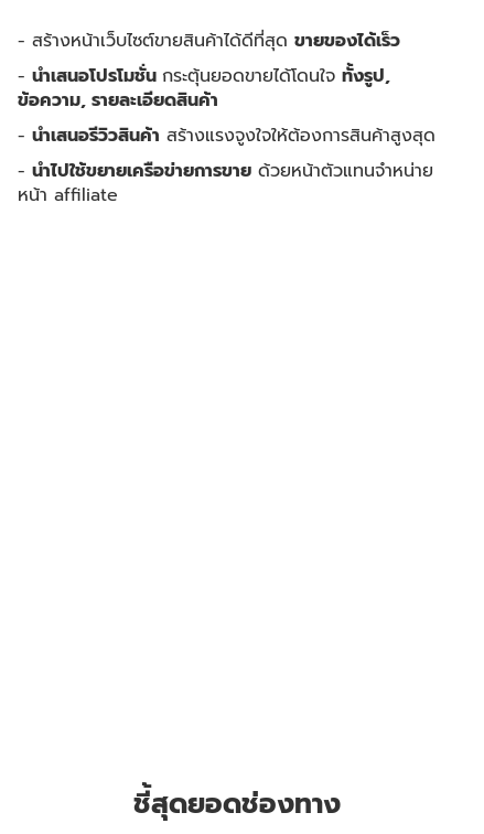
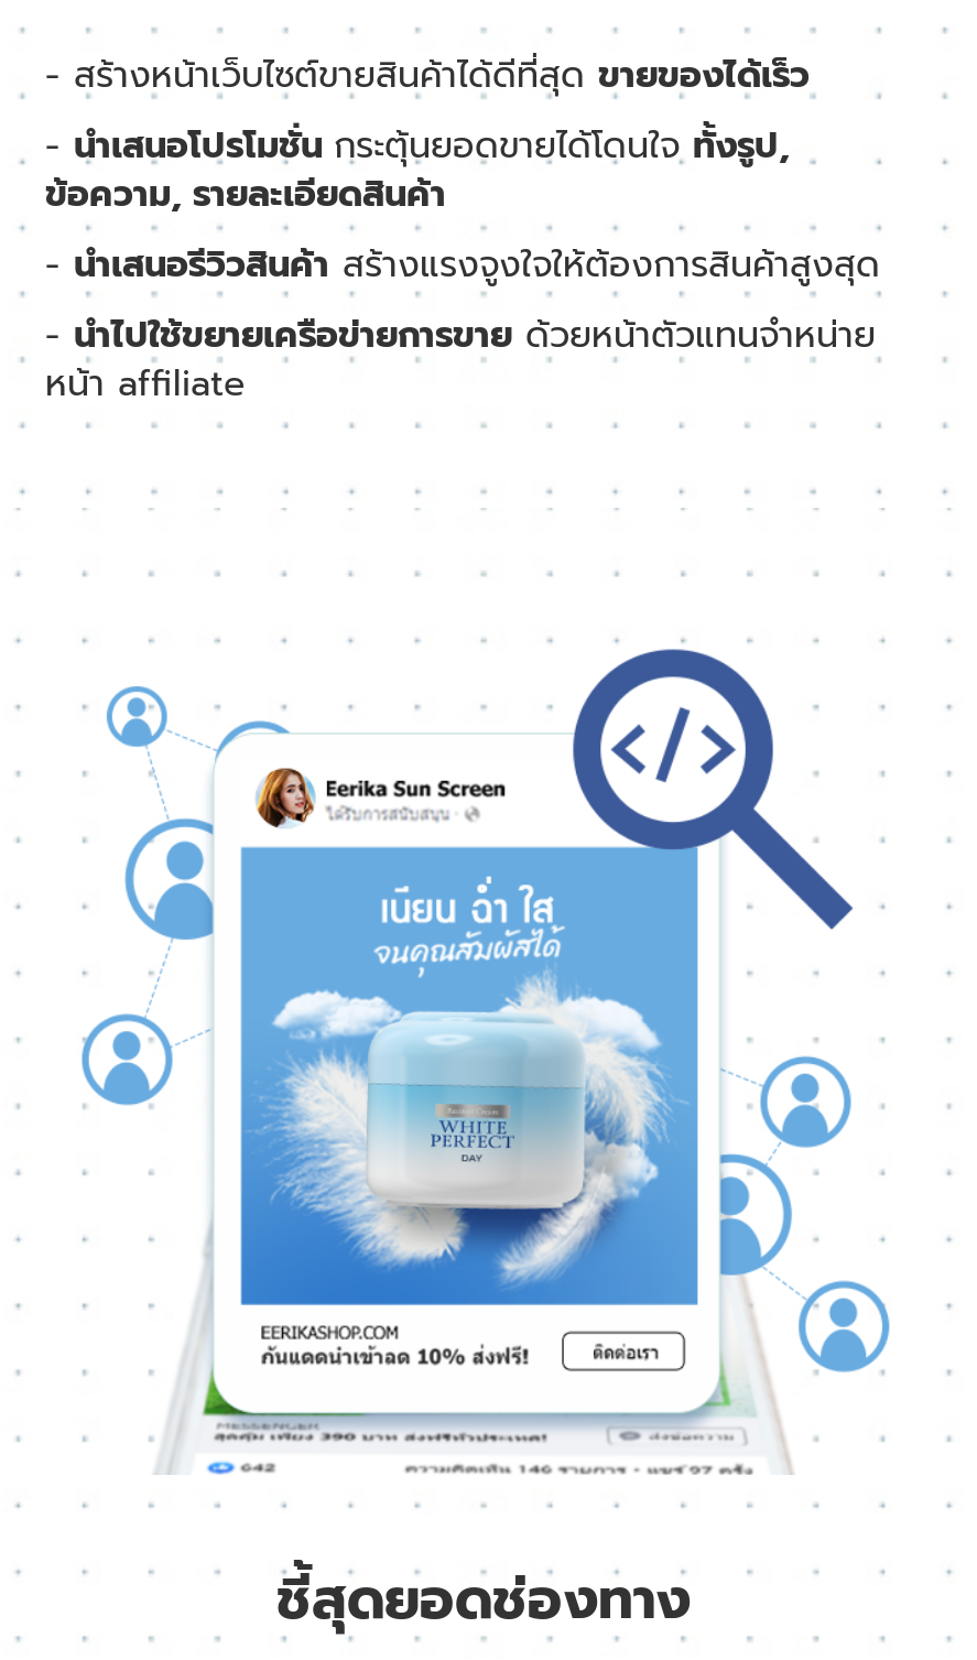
+ [image]
